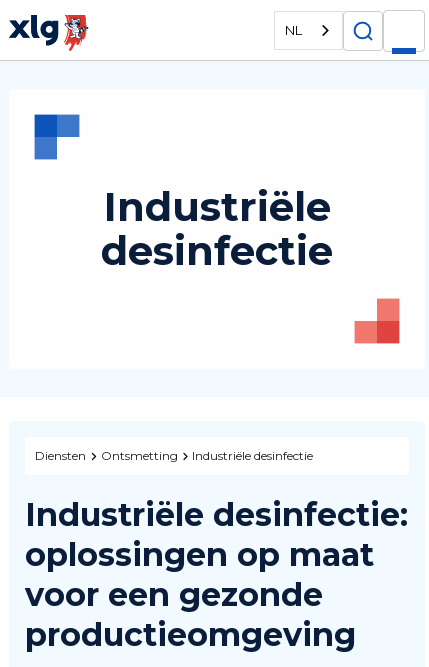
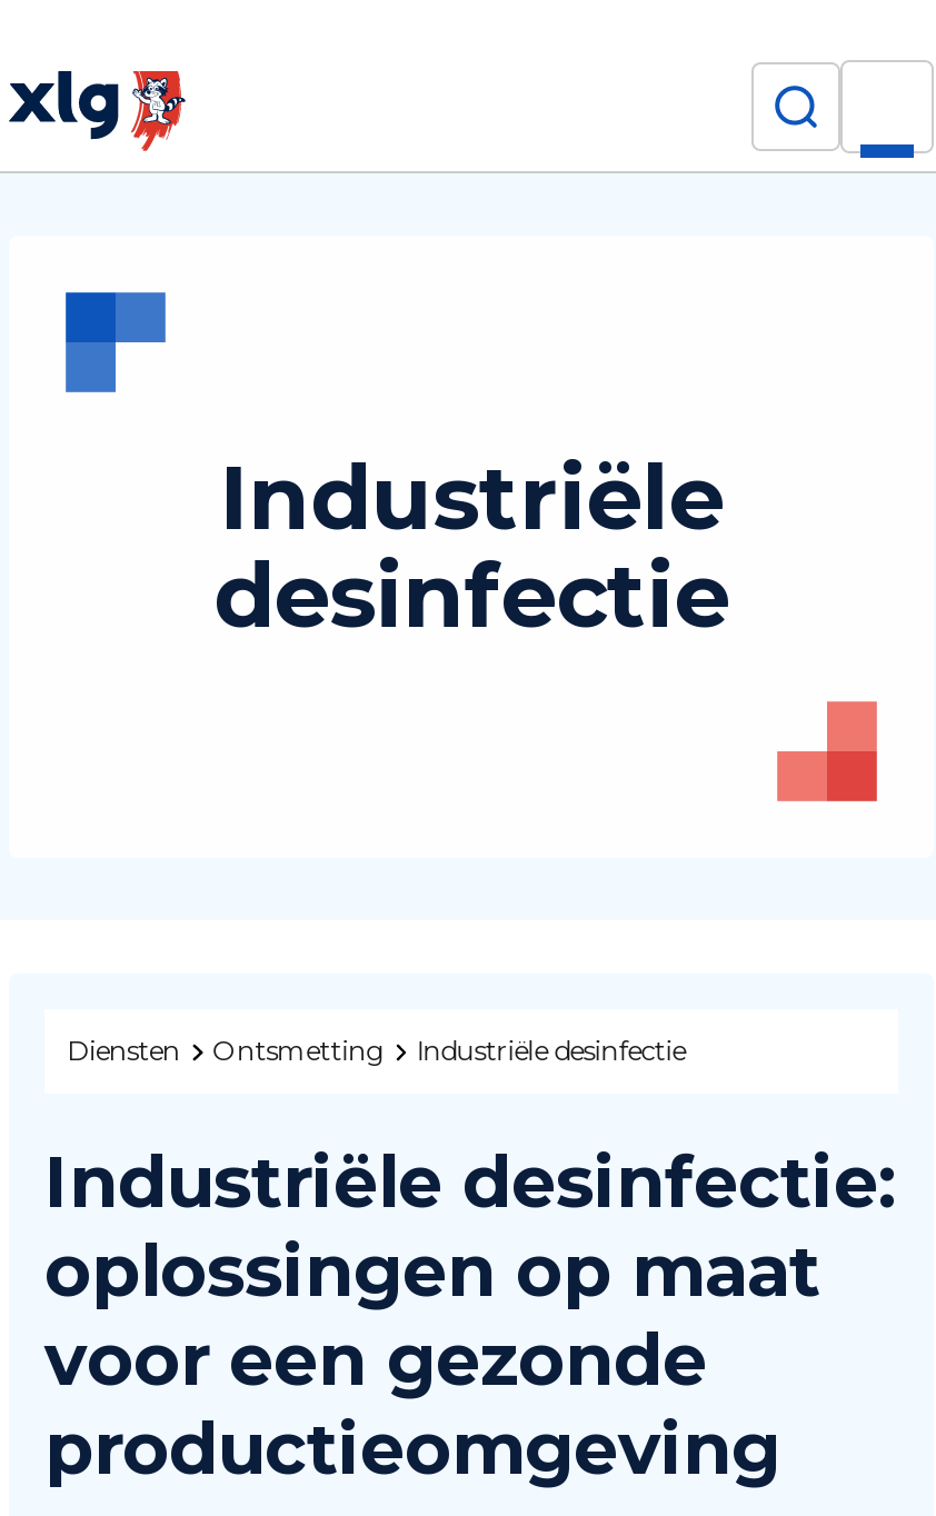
- NL
